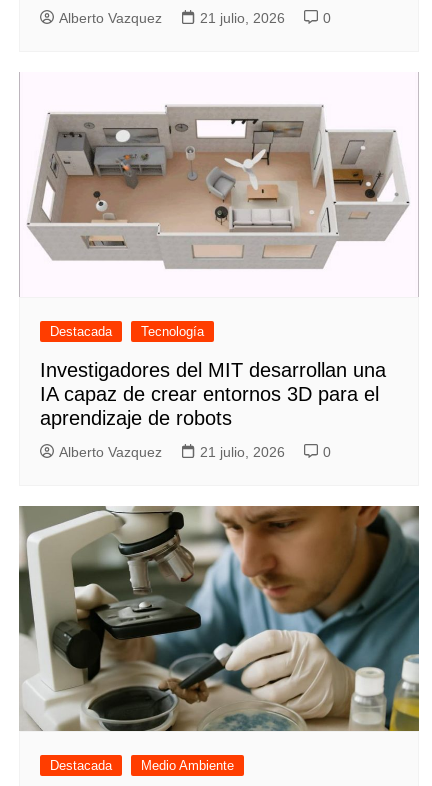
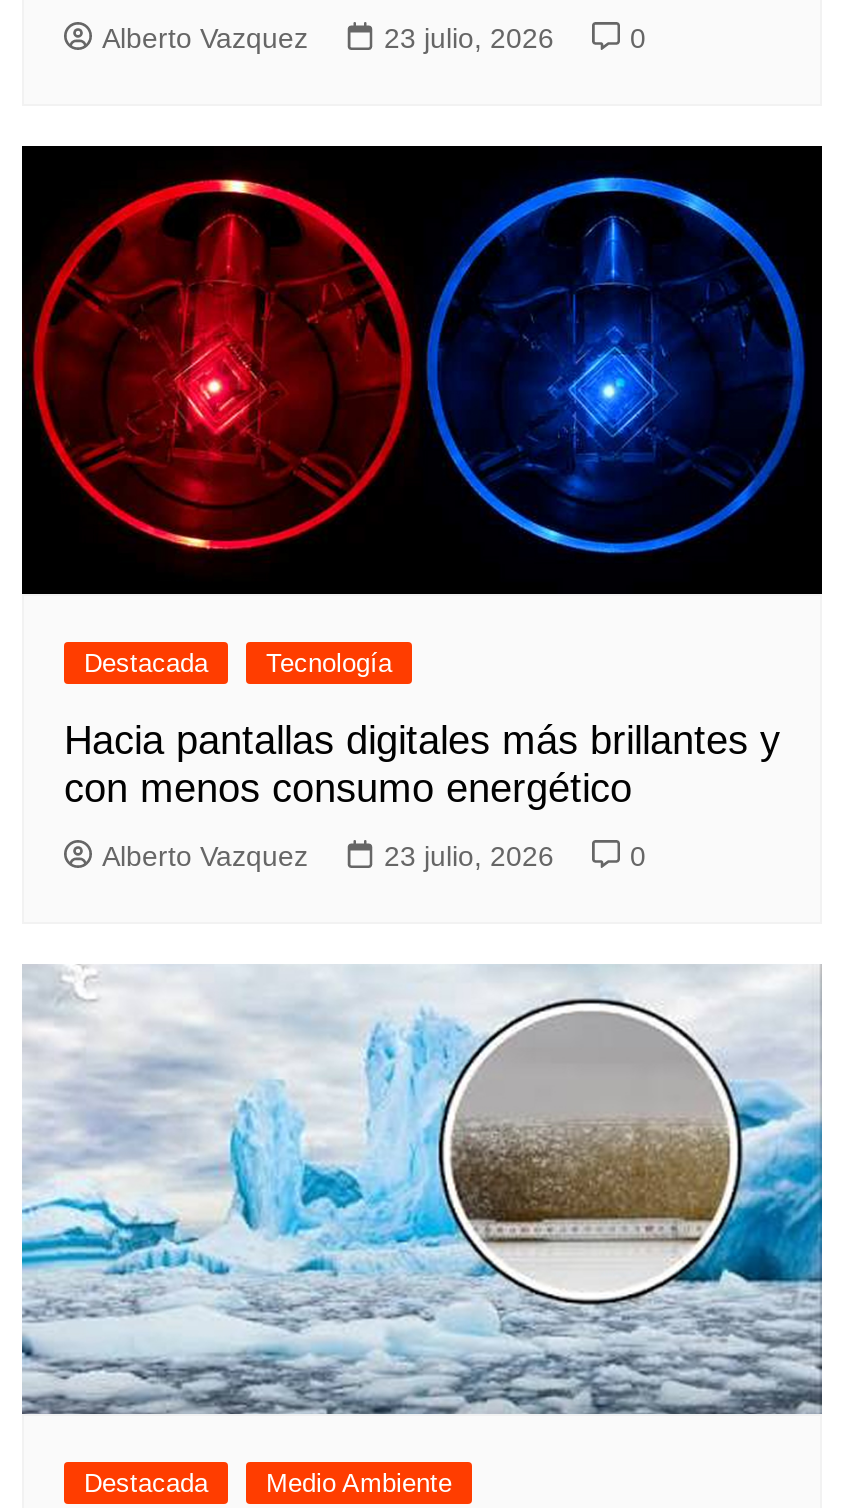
- 21 julio, 2026
+ 23 julio, 2026

- [image]
+ [image]

- Investigadores del MIT desarrollan una
- IA capaz de crear entornos 3D para el
- aprendizaje de robots
+ Hacia pantallas digitales más brillantes y
+ con menos consumo energético

- 21 julio, 2026
+ 23 julio, 2026

- [image]
+ [image]
